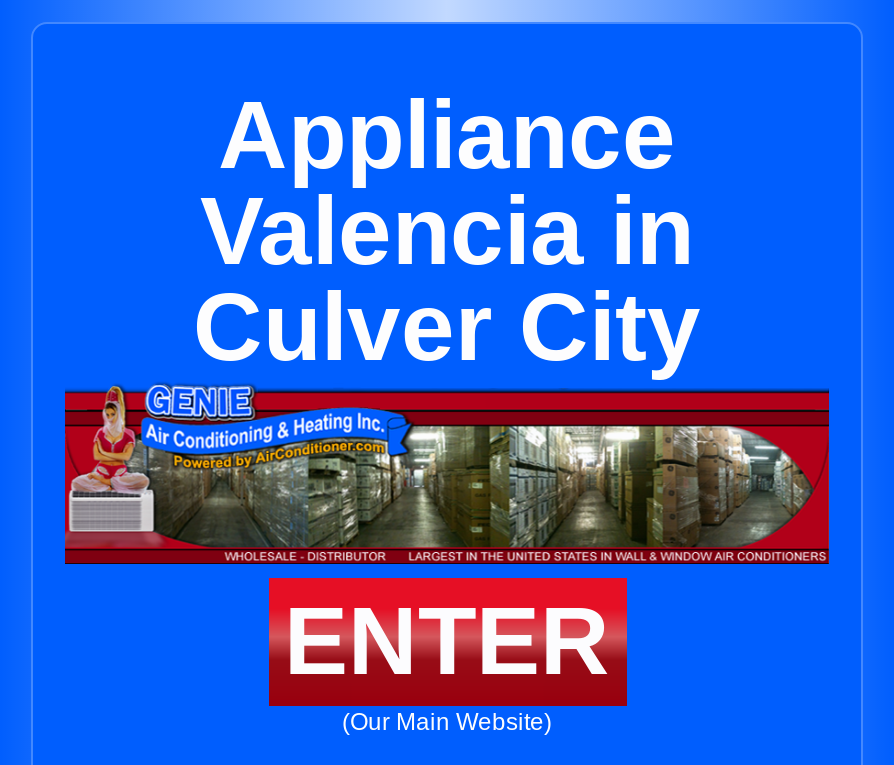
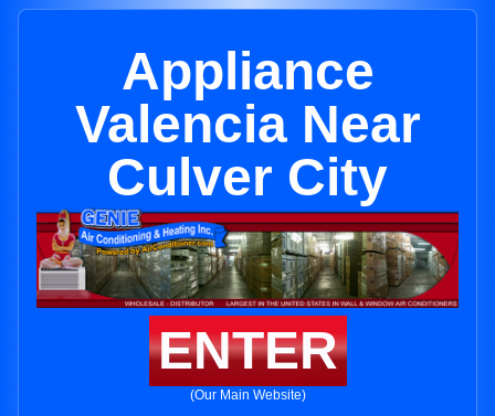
- Valencia in
+ Valencia Near
